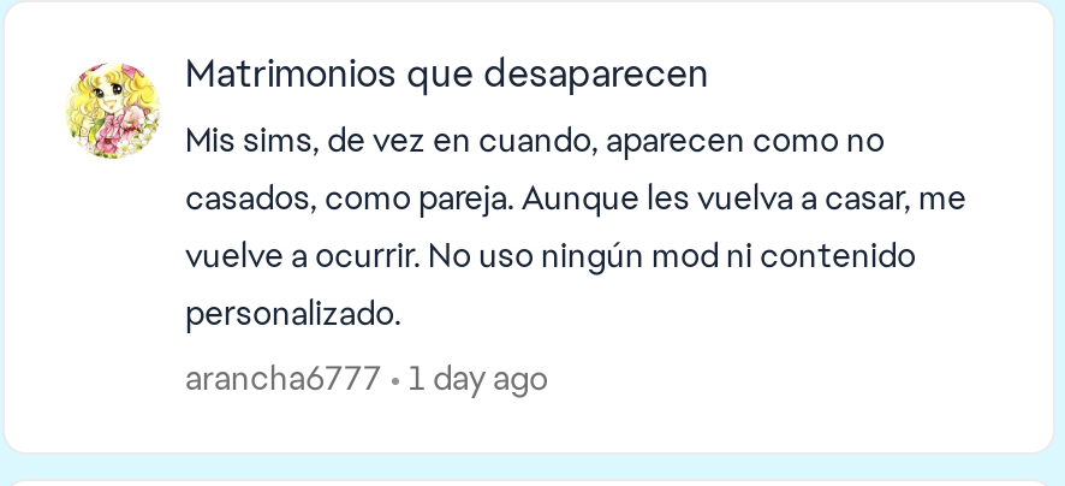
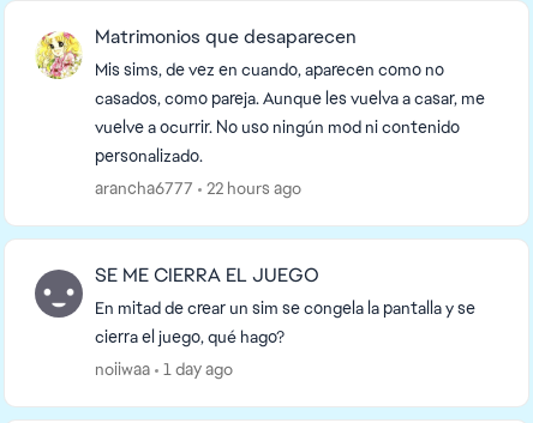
+ [image]
+ SE ME CIERRA EL JUEGO
+ En mitad de crear un sim se congela la pantalla y se
+ cierra el juego, qué hago?
+ noiiwaa

+ 22 hours ago
